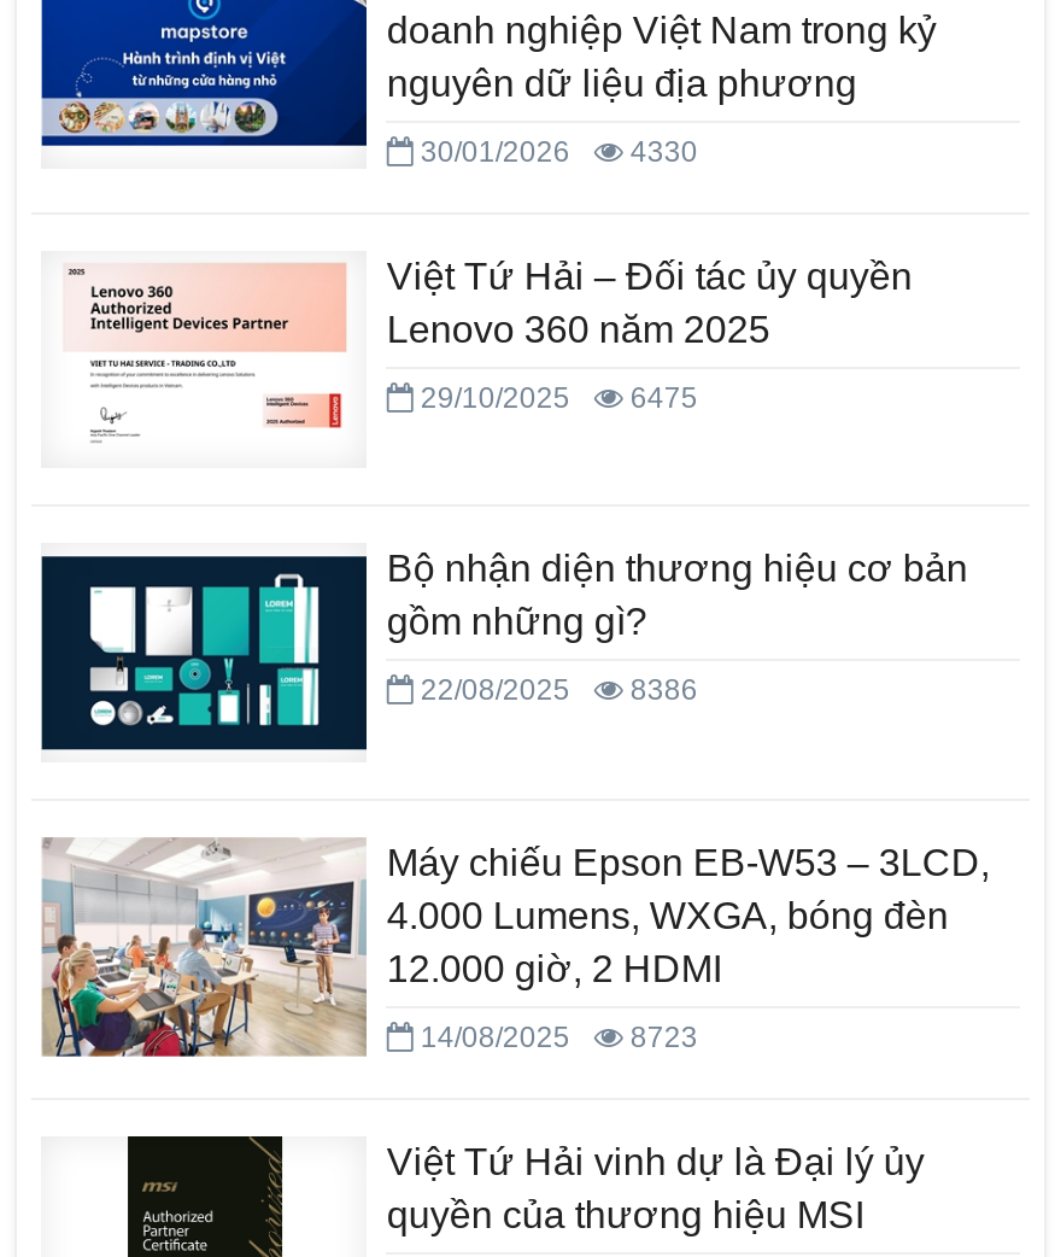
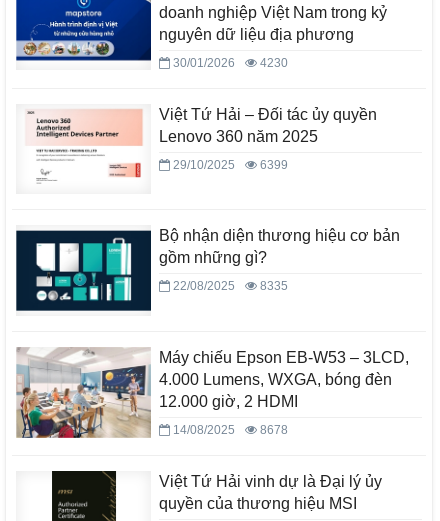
- 30/01/2026 4330
+ 30/01/2026 4230

- 29/10/2025 6475
+ 29/10/2025 6399

- 22/08/2025 8386
+ 22/08/2025 8335

- 14/08/2025 8723
+ 14/08/2025 8678
